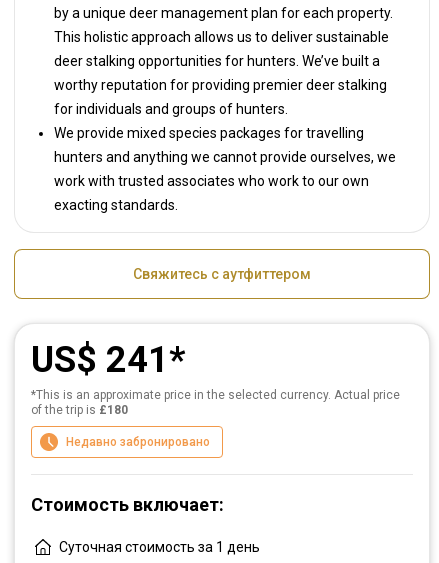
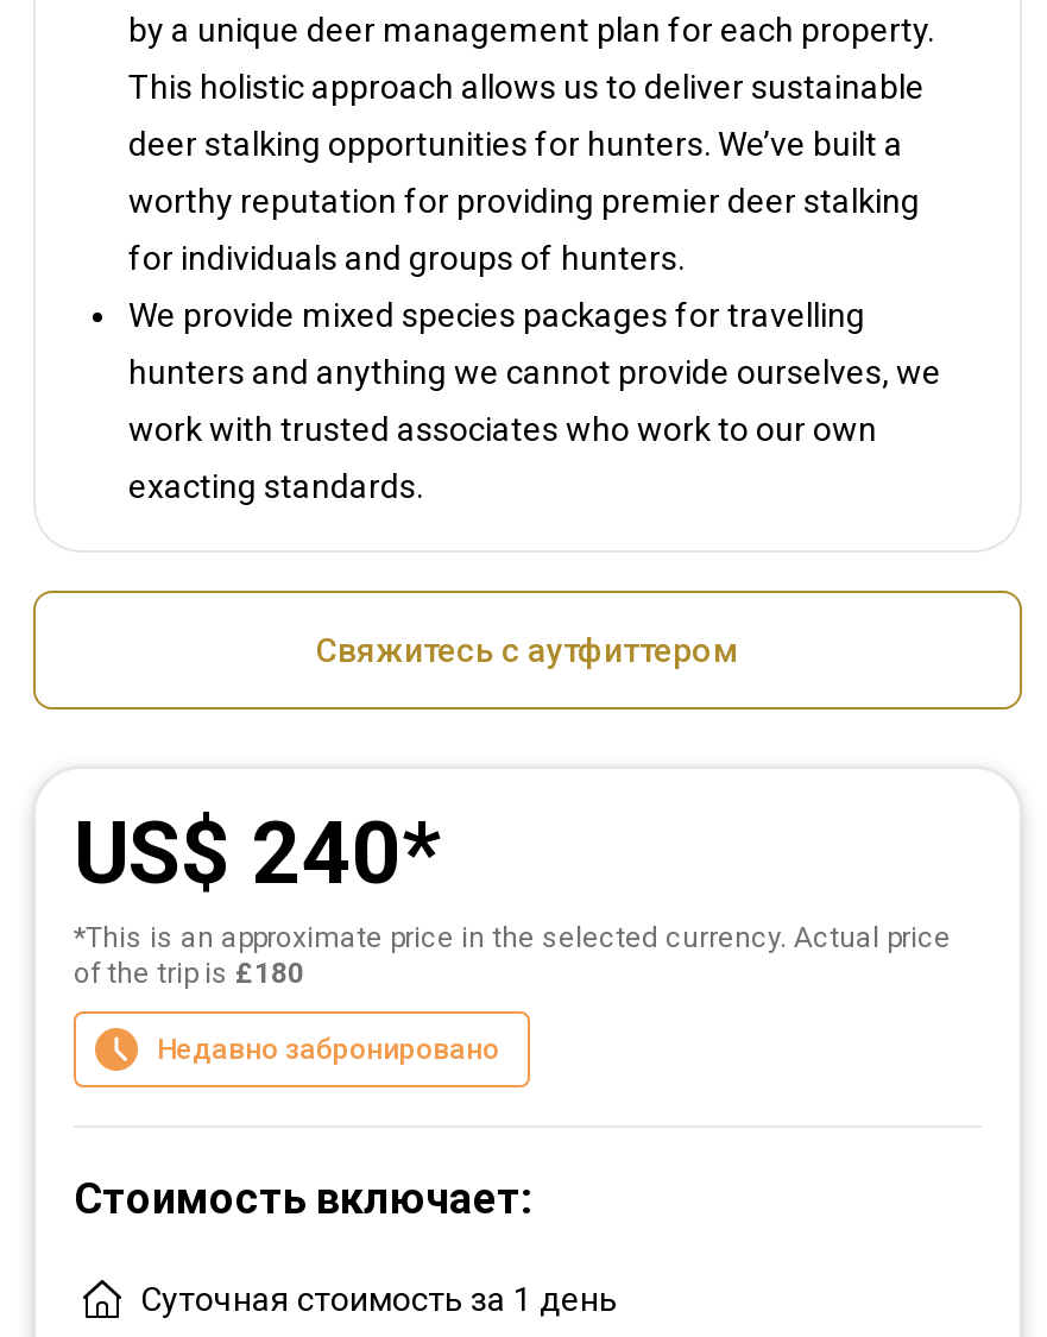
- US$ 241
+ US$ 240
